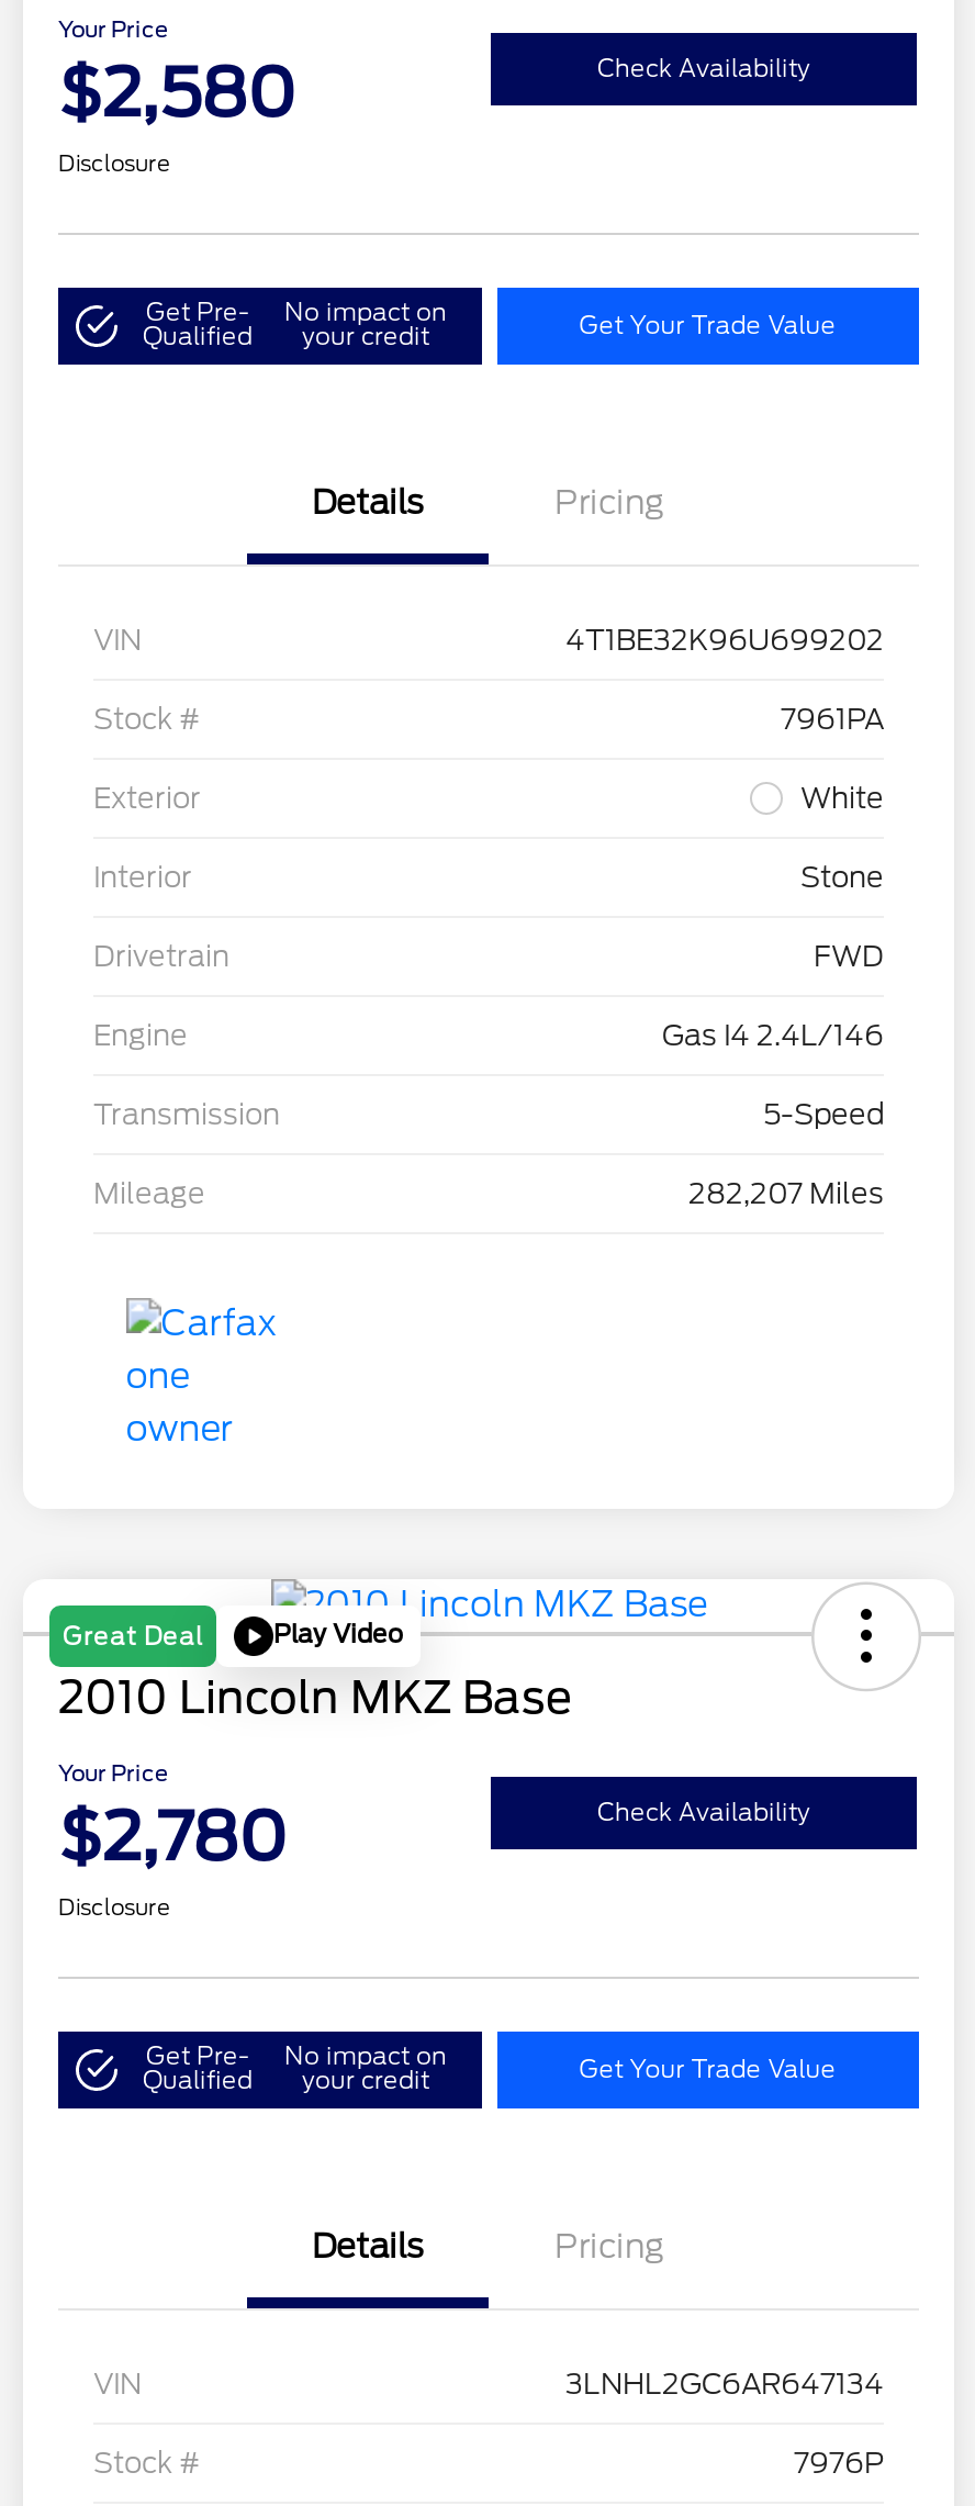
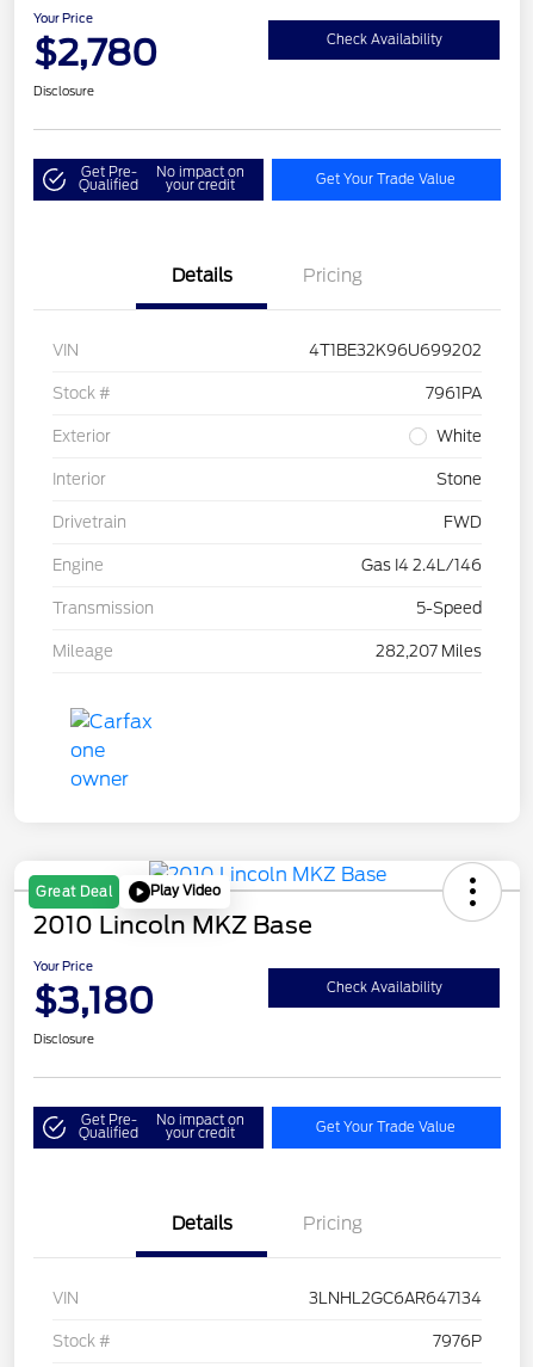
- $2,580
+ $2,780

- $2,780
+ $3,180
